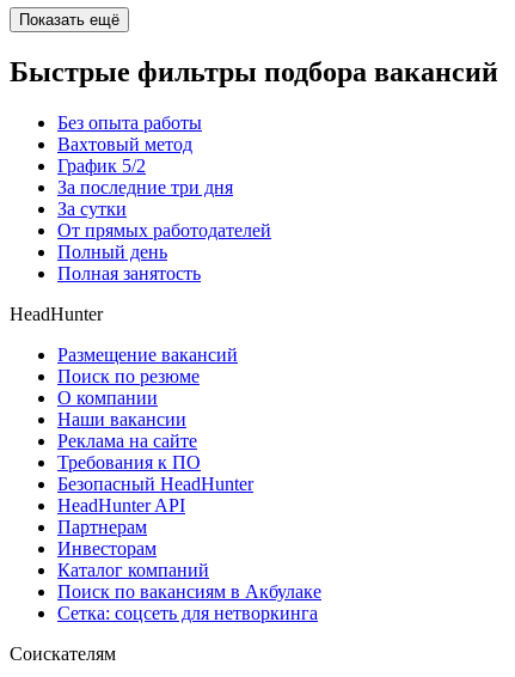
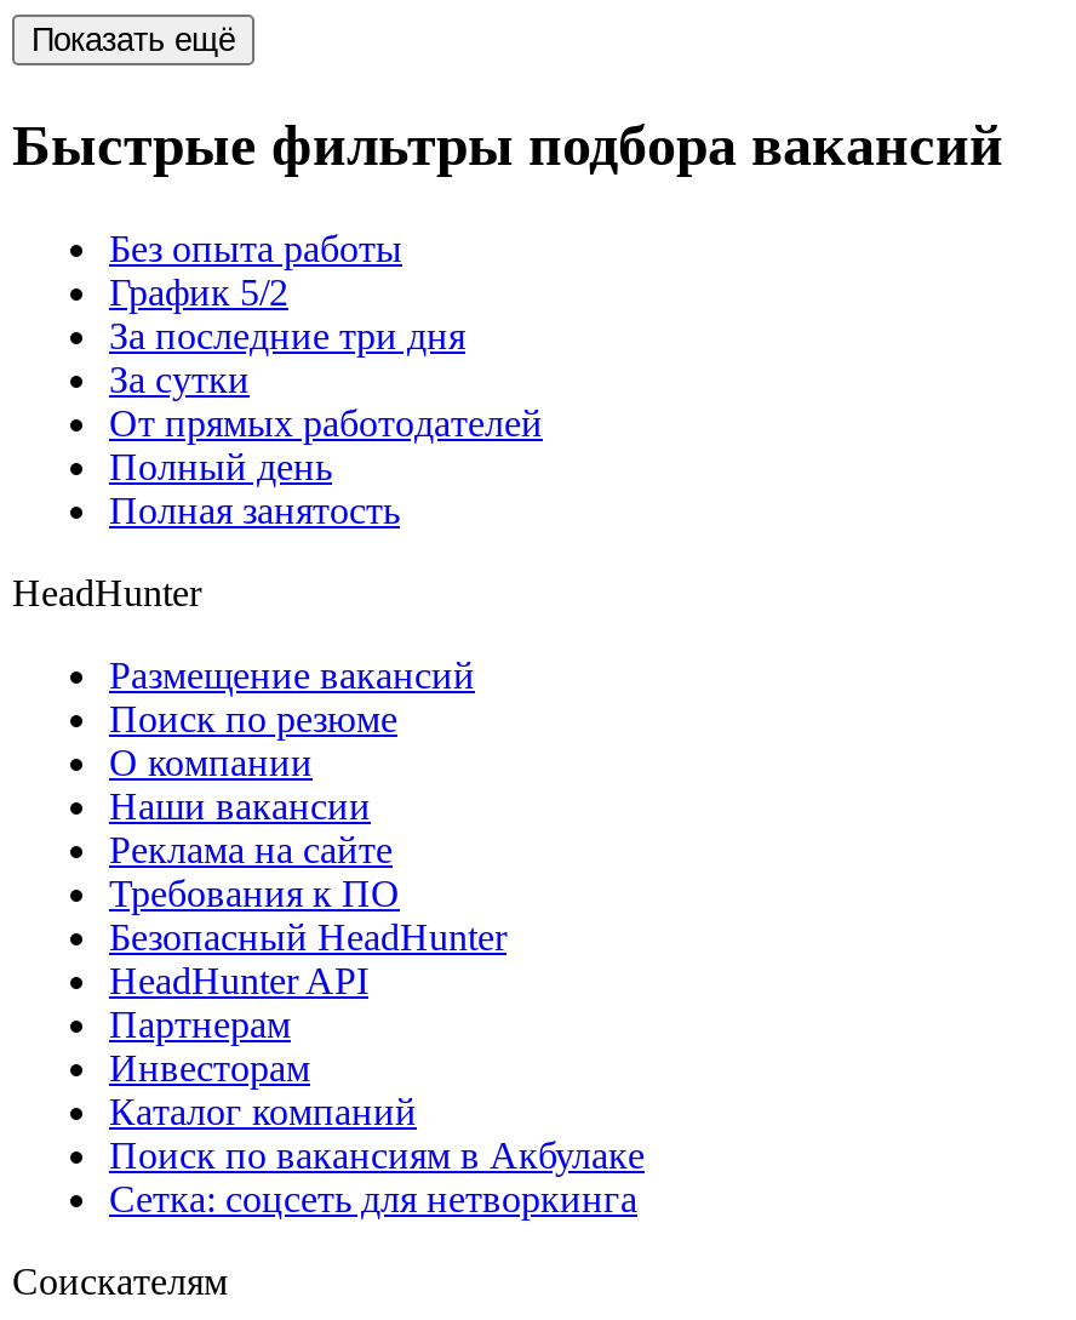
- Вахтовый метод
